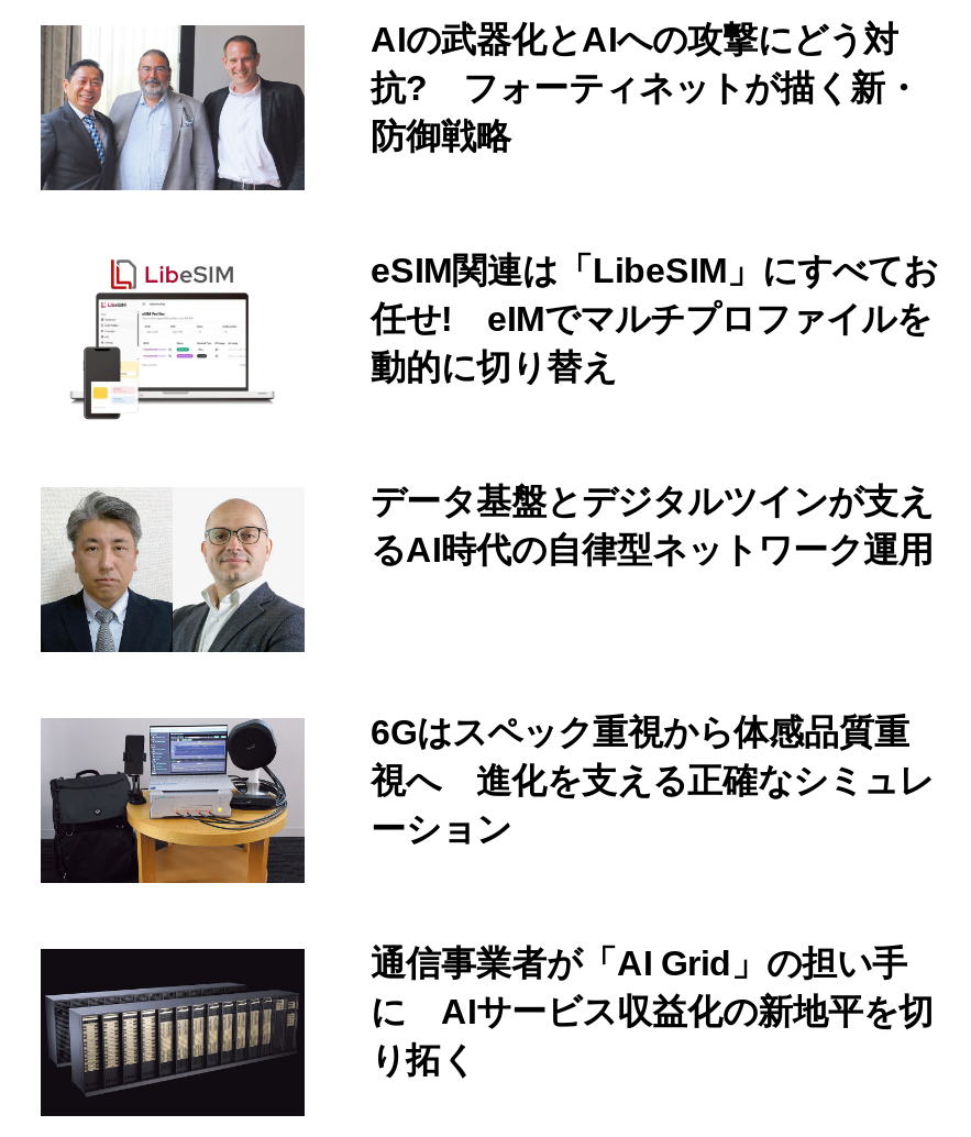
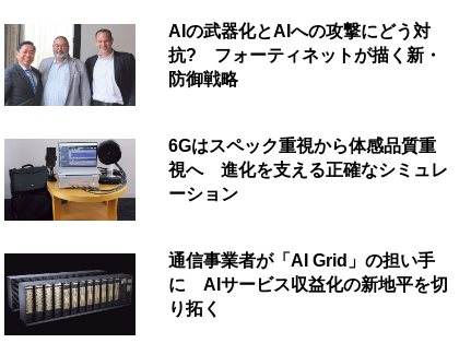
- [image]

- eSIM関連は「LibeSIM」にすべてお
- 任せ! eIMでマルチプロファイルを
- 動的に切り替え

- [image]
- データ基盤とデジタルツインが支え
- るAI時代の自律型ネットワーク運用
